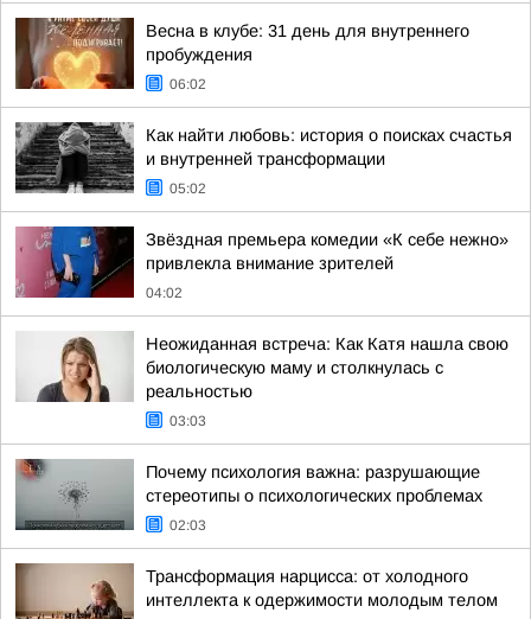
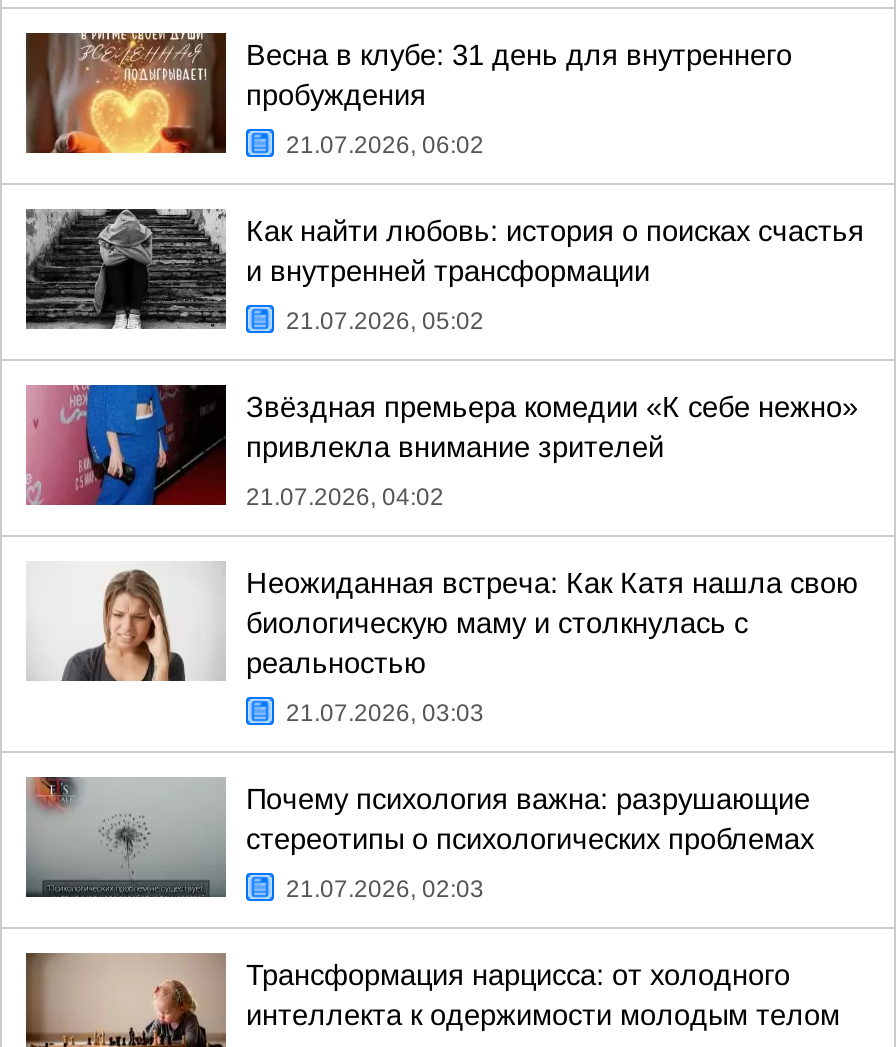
- 06:02
+ 21.07.2026, 06:02

- 05:02
+ 21.07.2026, 05:02

- 04:02
+ 21.07.2026, 04:02

- 03:03
+ 21.07.2026, 03:03

- 02:03
+ 21.07.2026, 02:03
